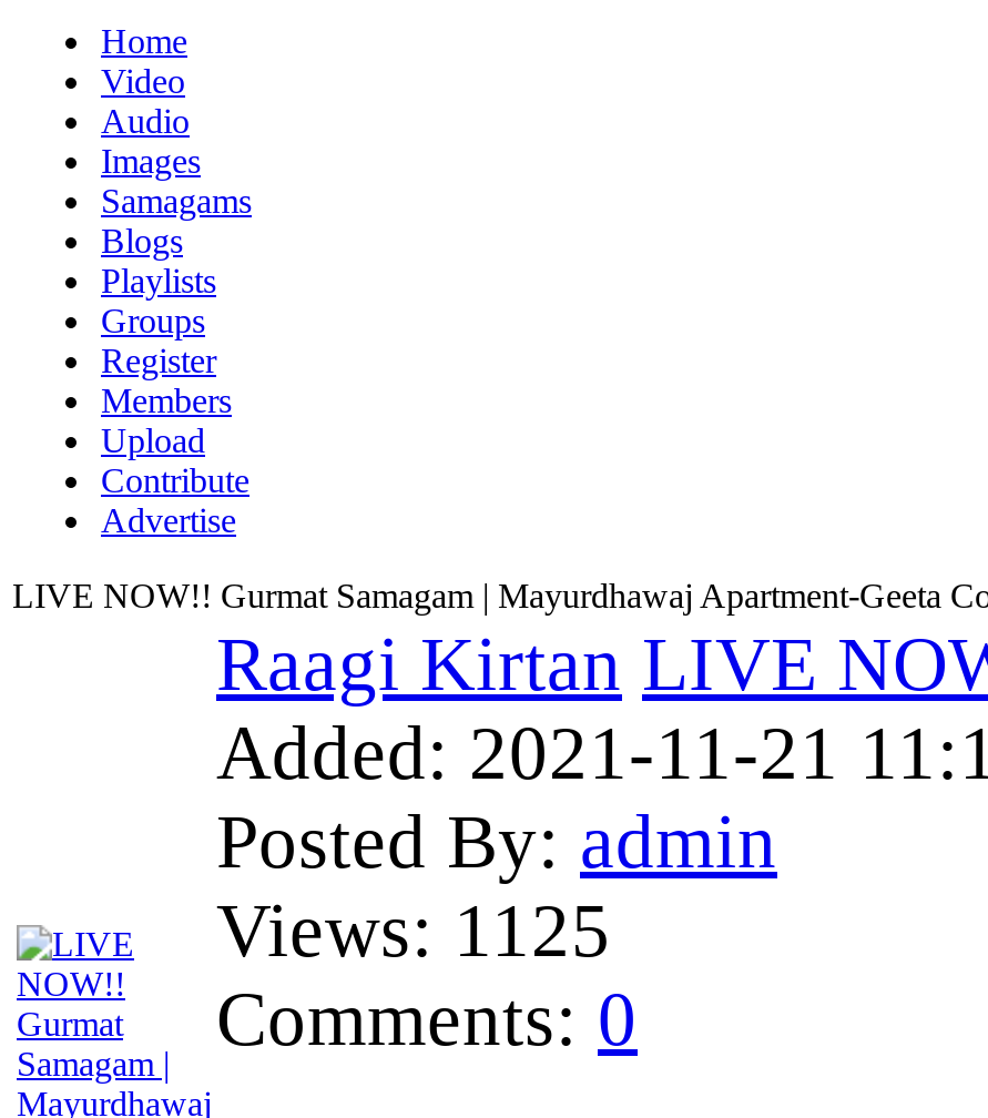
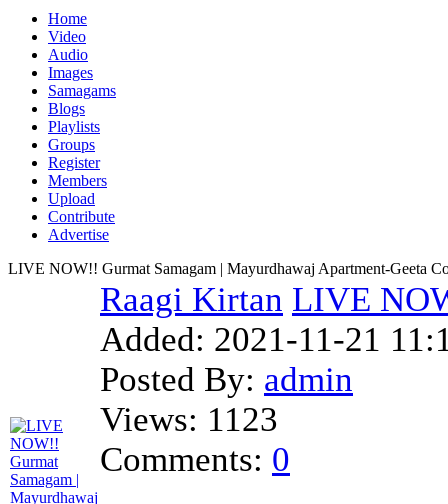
- Views: 1125
+ Views: 1123
